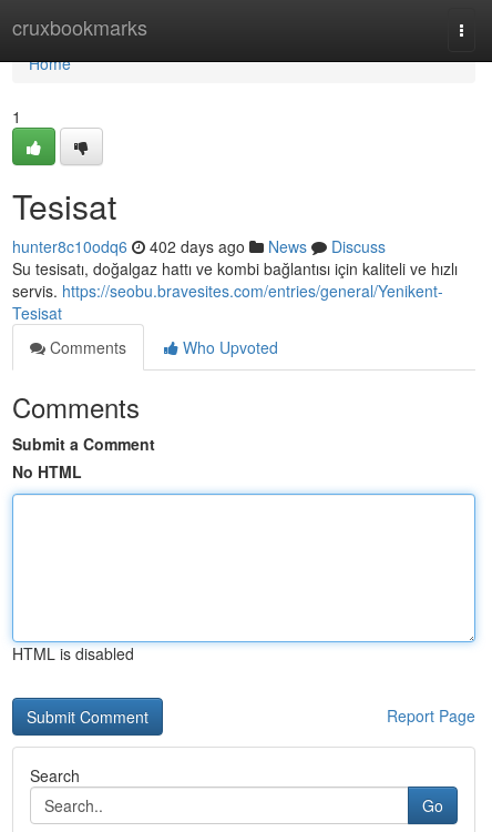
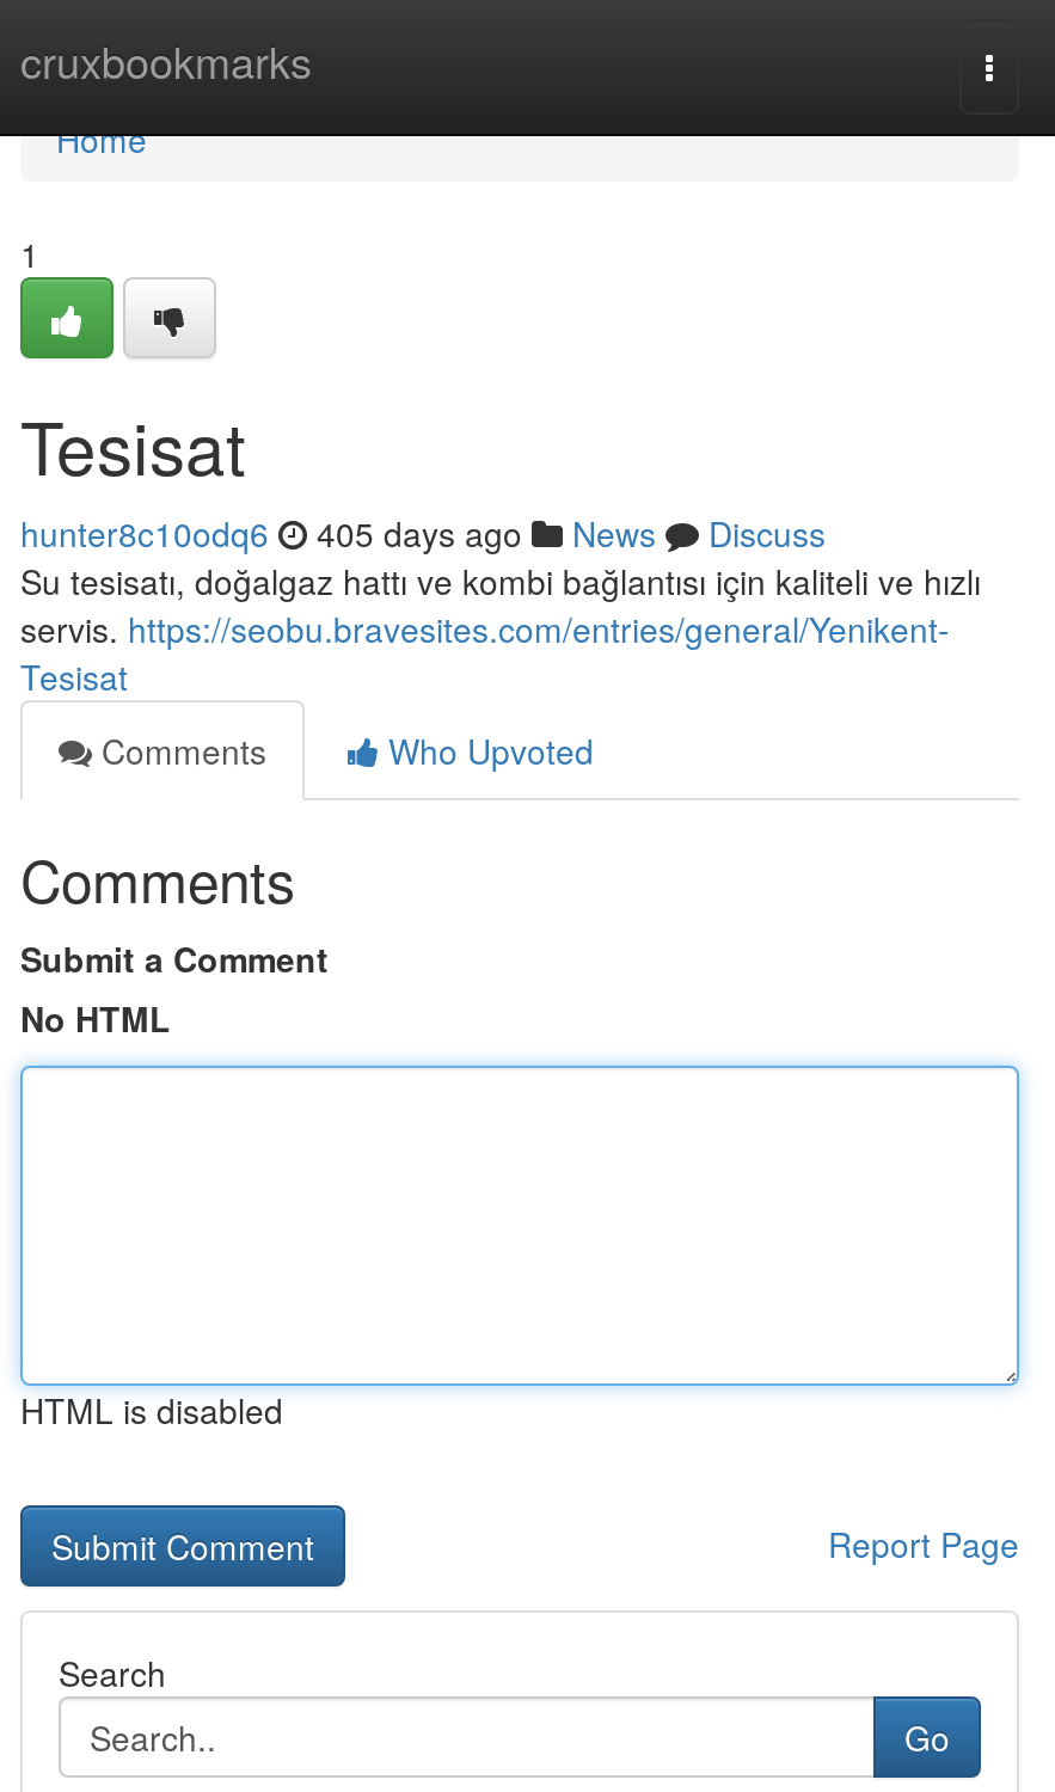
- hunter8c10odq6 402 days ago News Discuss
+ hunter8c10odq6 405 days ago News Discuss
